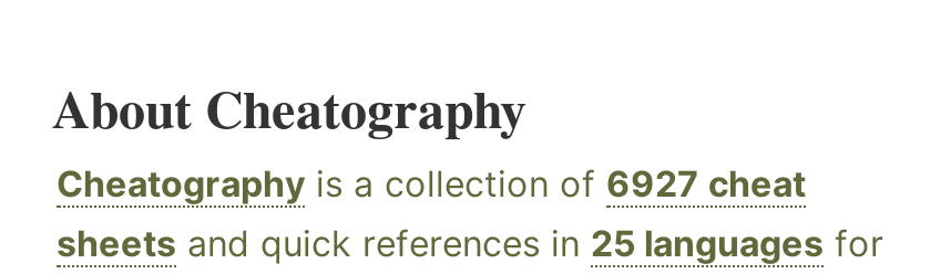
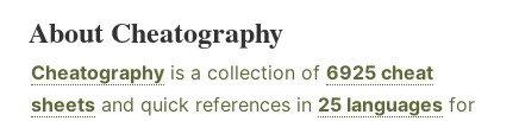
- Cheatography is a collection of 6927 cheat
+ Cheatography is a collection of 6925 cheat
